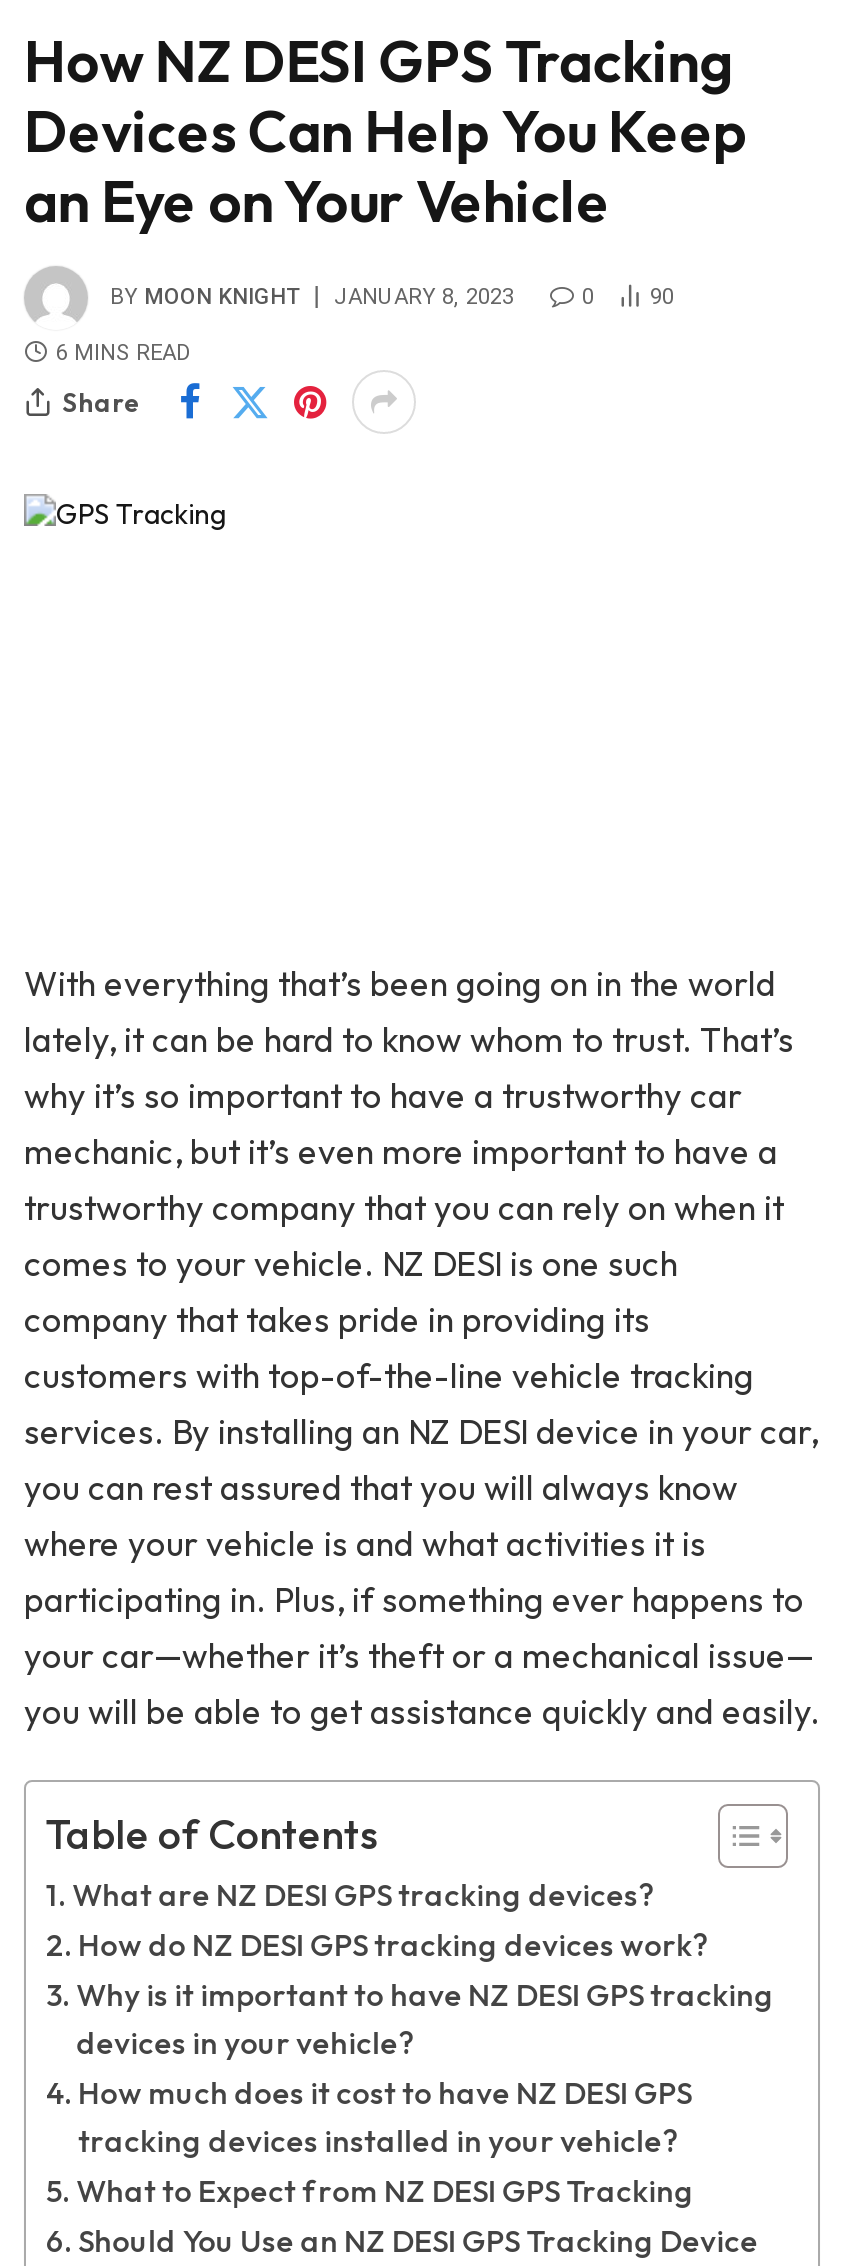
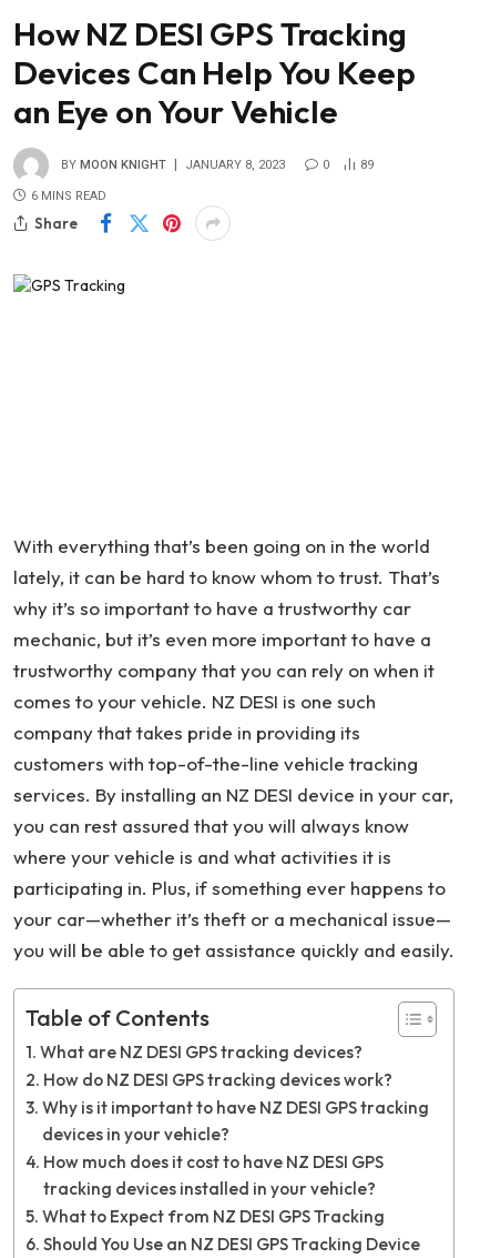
- 90
+ 89
